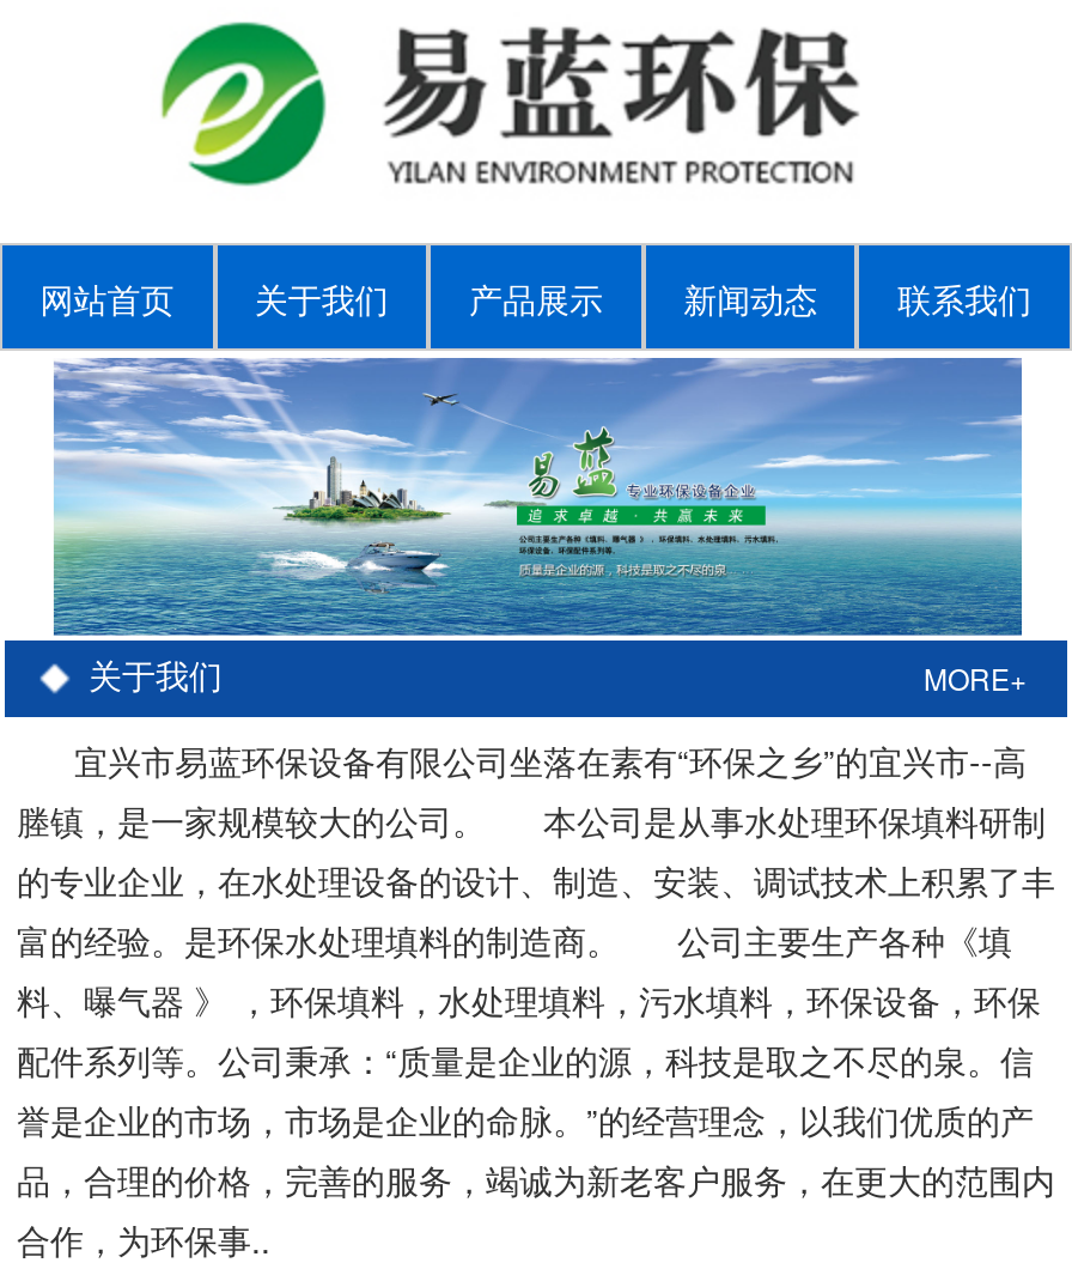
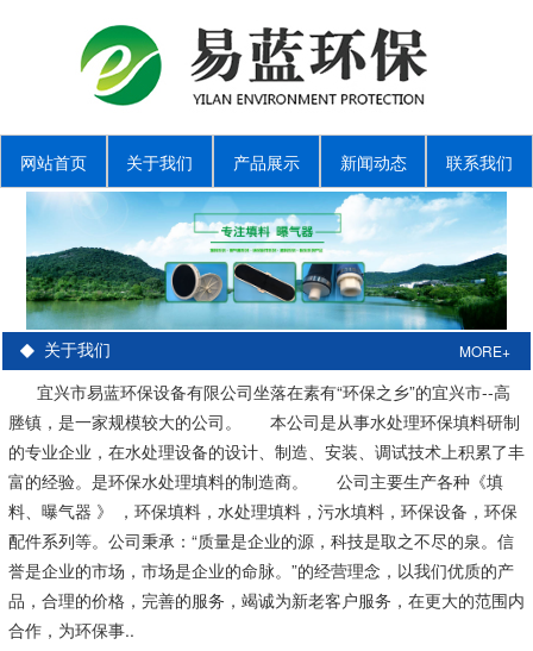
- [image]
+ [image]
